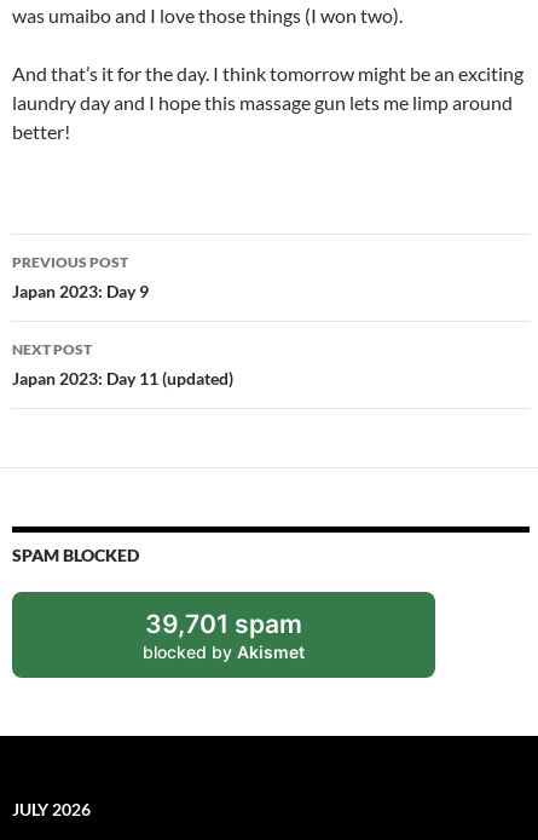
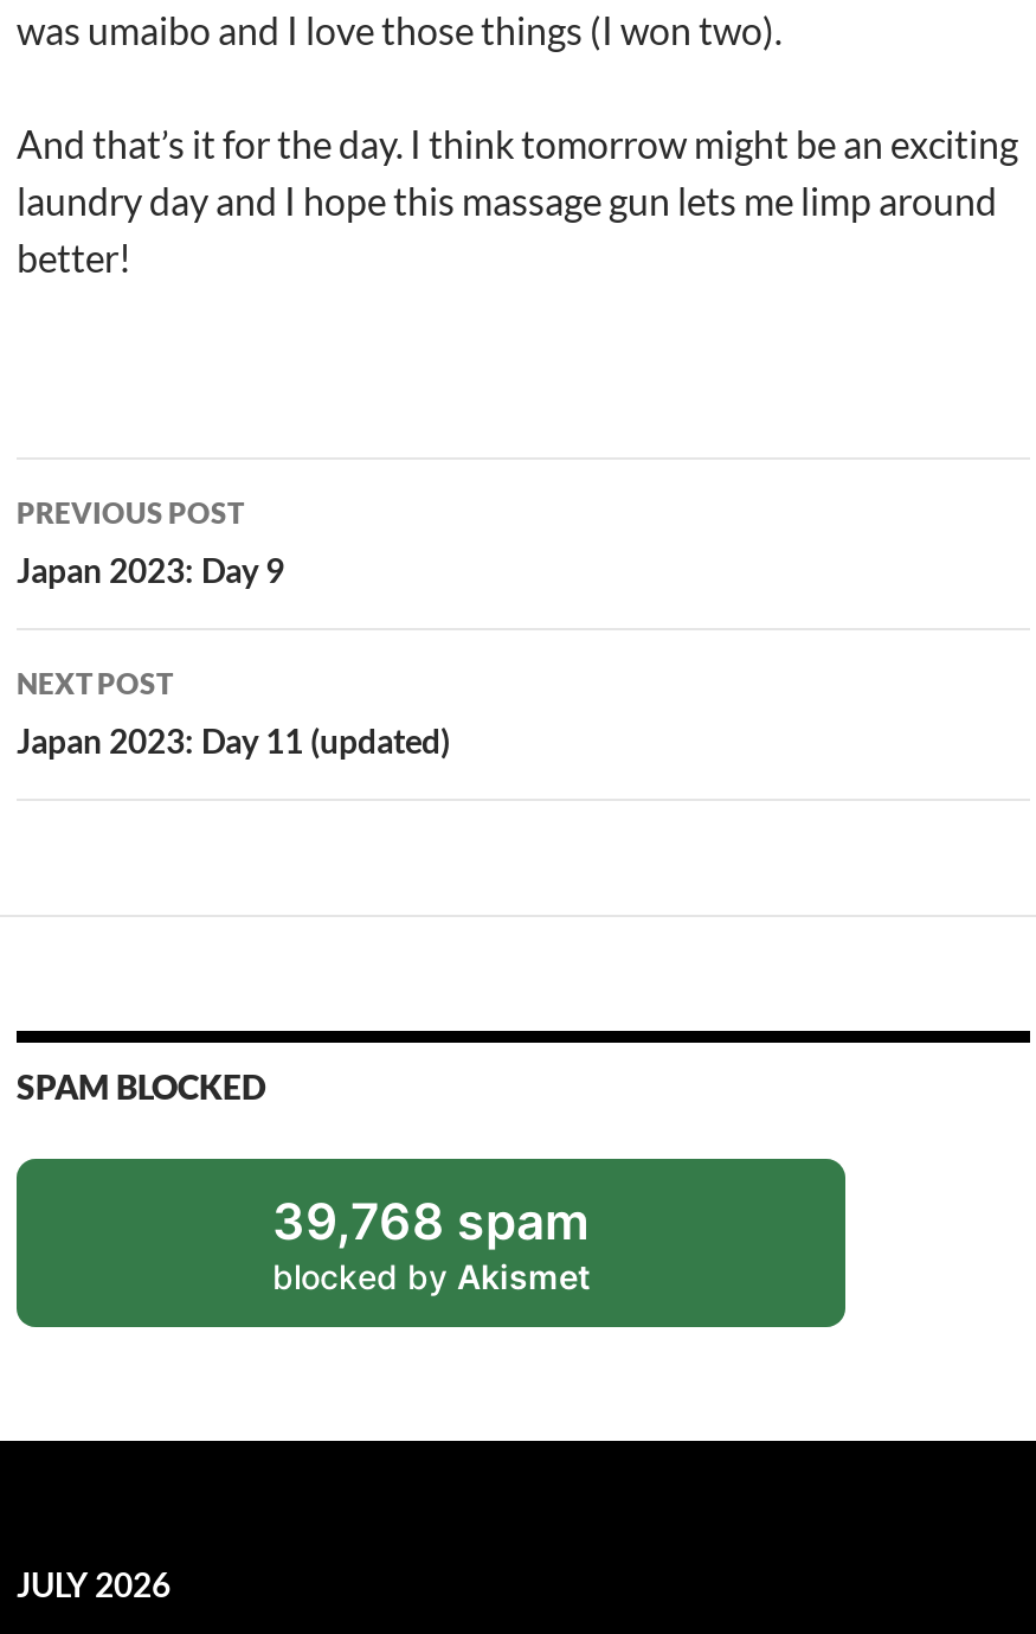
- 39,701 spam
+ 39,768 spam
